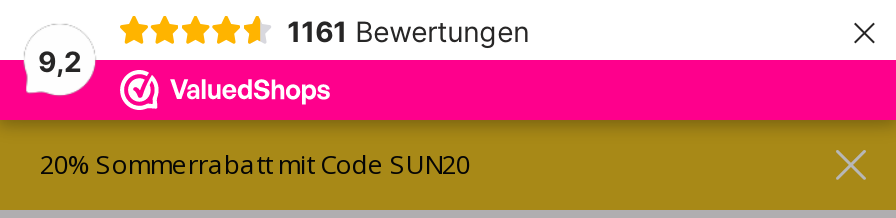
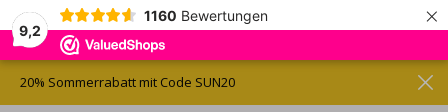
- 1161 Bewertungen
+ 1160 Bewertungen
